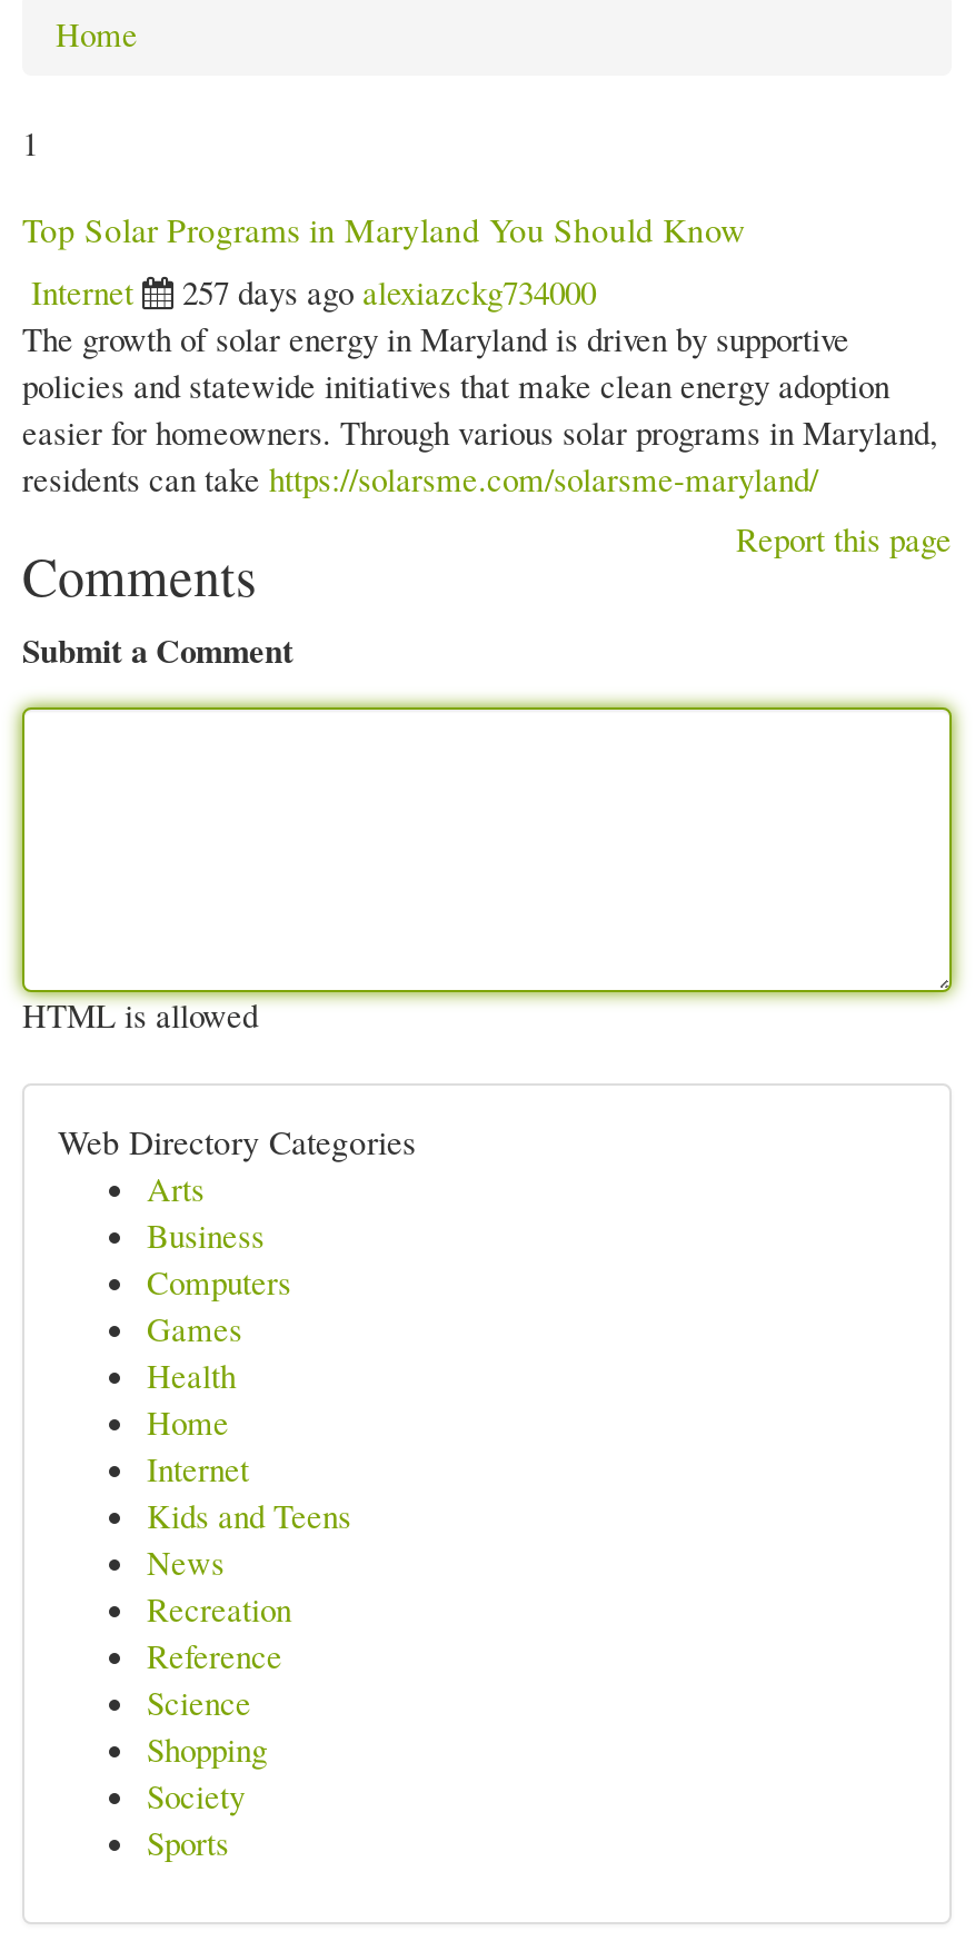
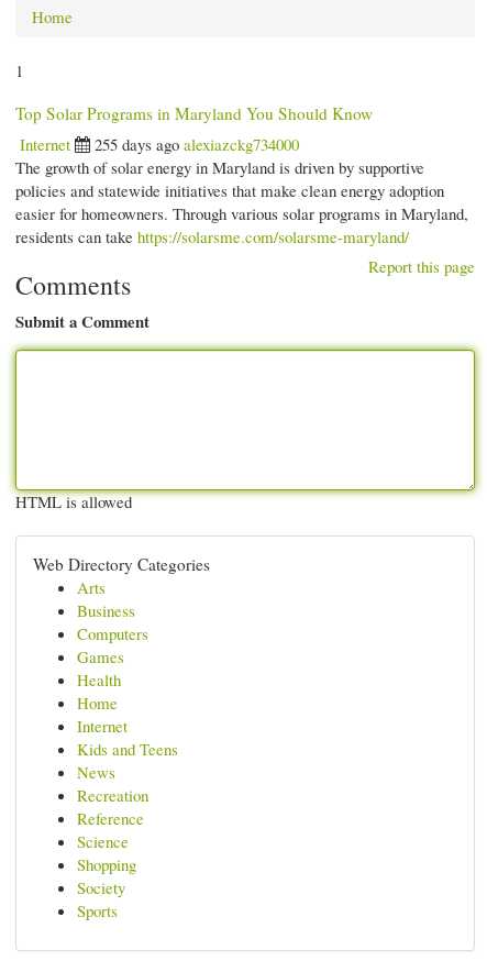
- 257 days ago alexiazckg734000
+ 255 days ago alexiazckg734000
